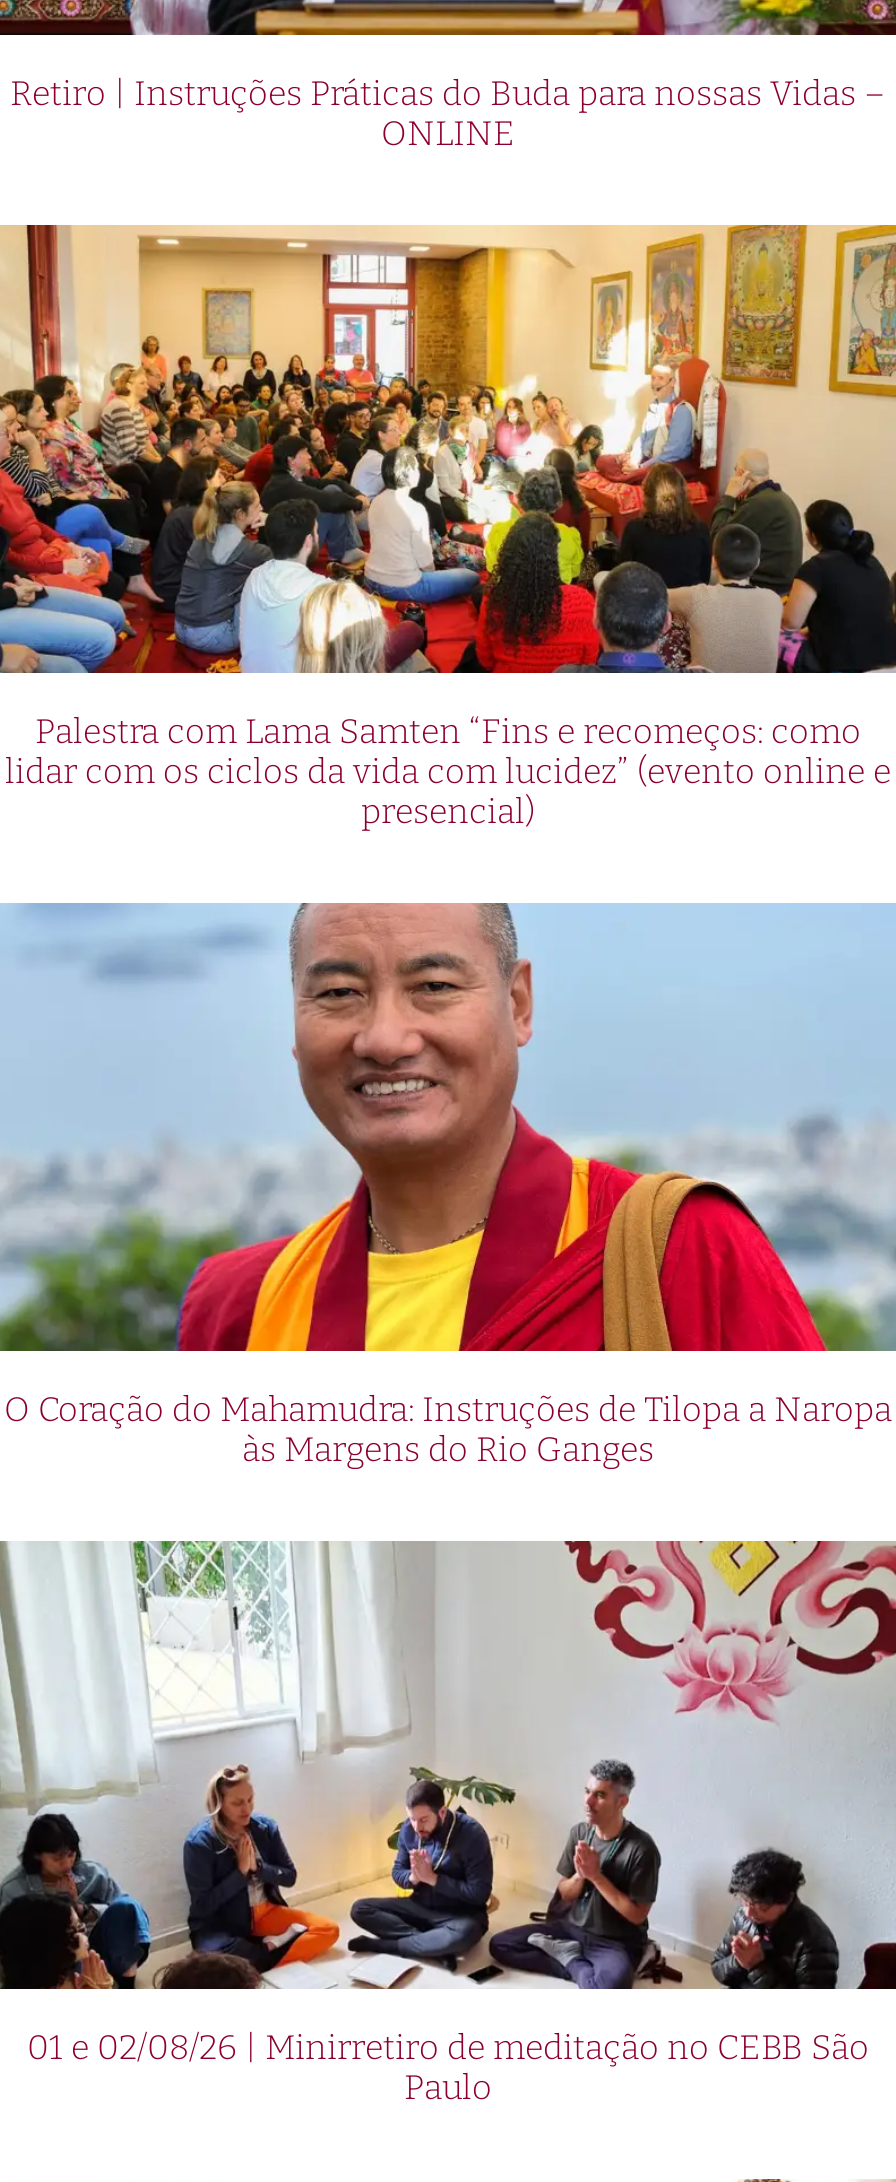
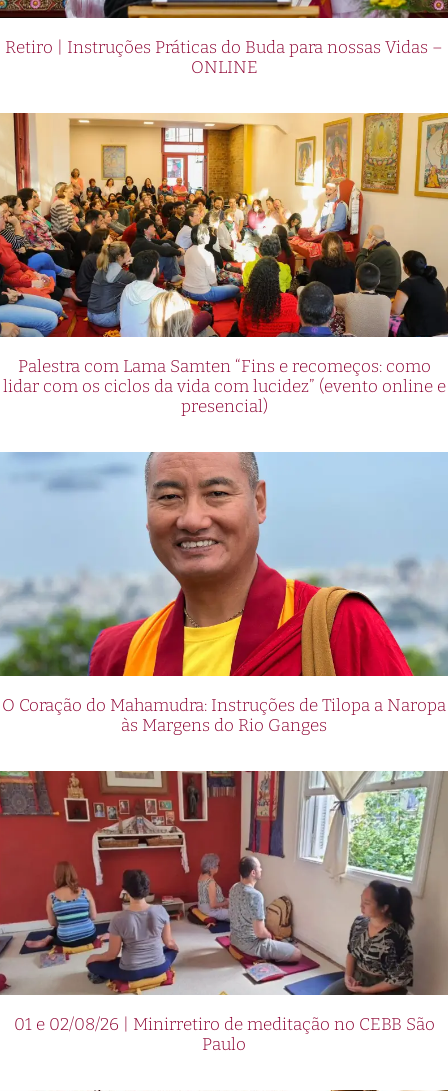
- [image]
+ [image]
